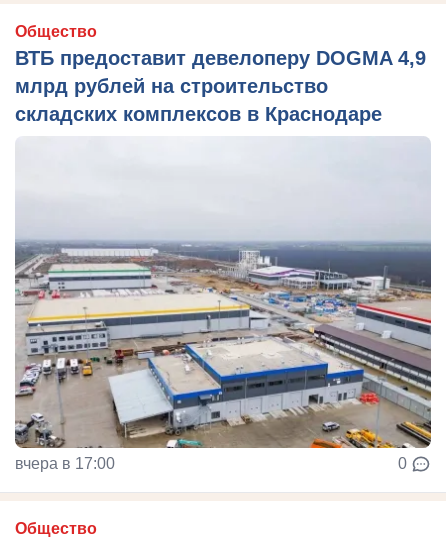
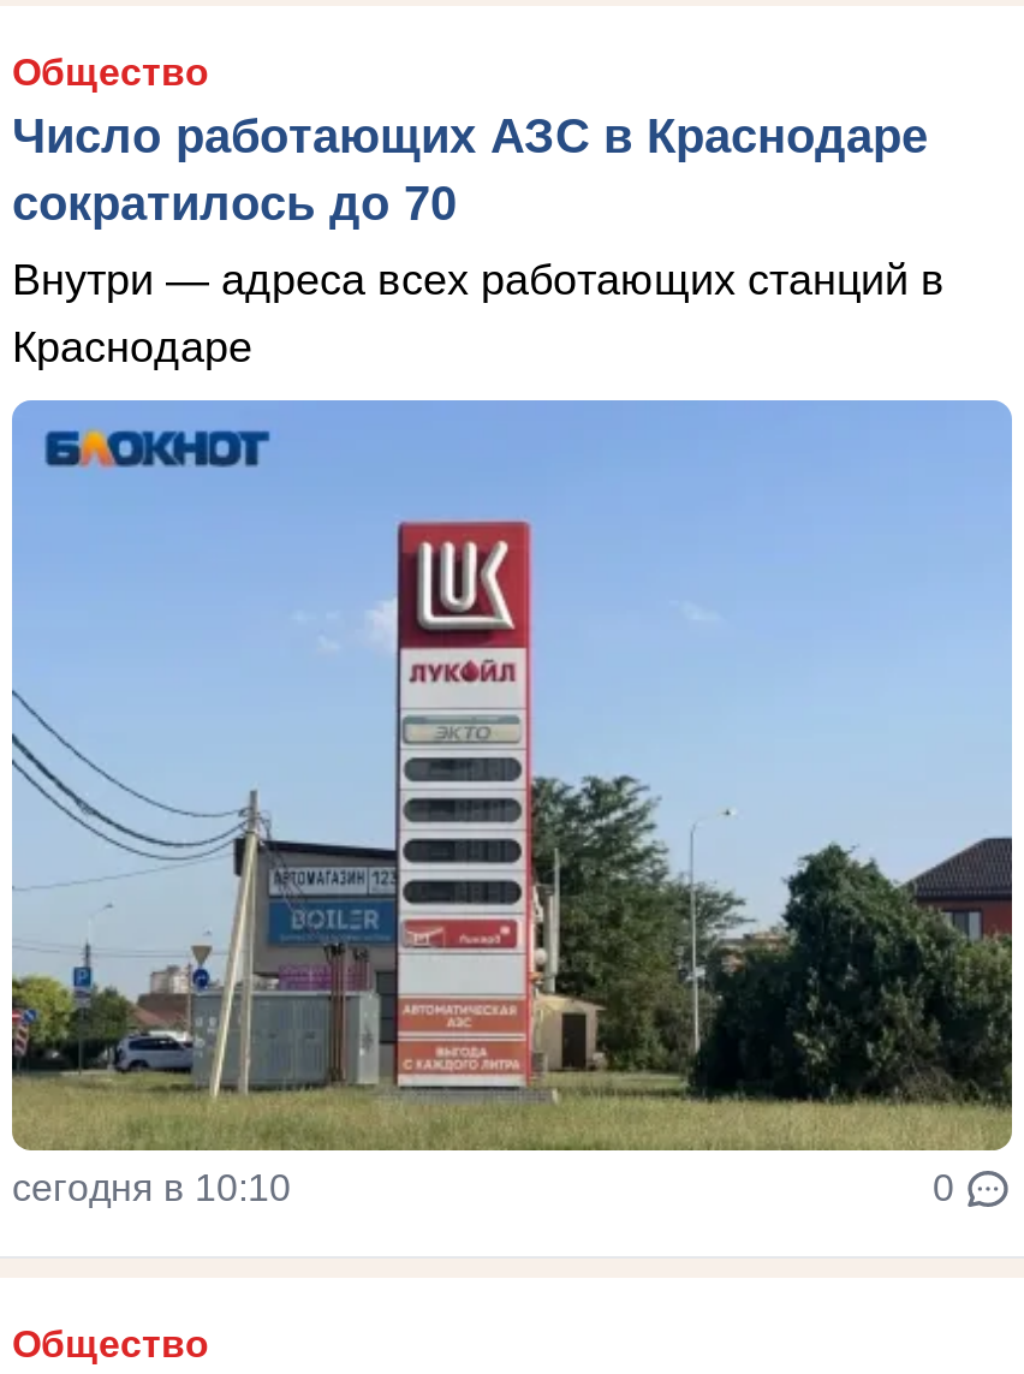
- ВТБ предоставит девелоперу DOGMA 4,9
- млрд рублей на строительство
- складских комплексов в Краснодаре
+ Число работающих АЗС в Краснодаре
+ сократилось до 70
+ Внутри — адреса всех работающих станций в
+ Краснодаре

- [image]
- вчера в 17:00
+ [image]
+ сегодня в 10:10
